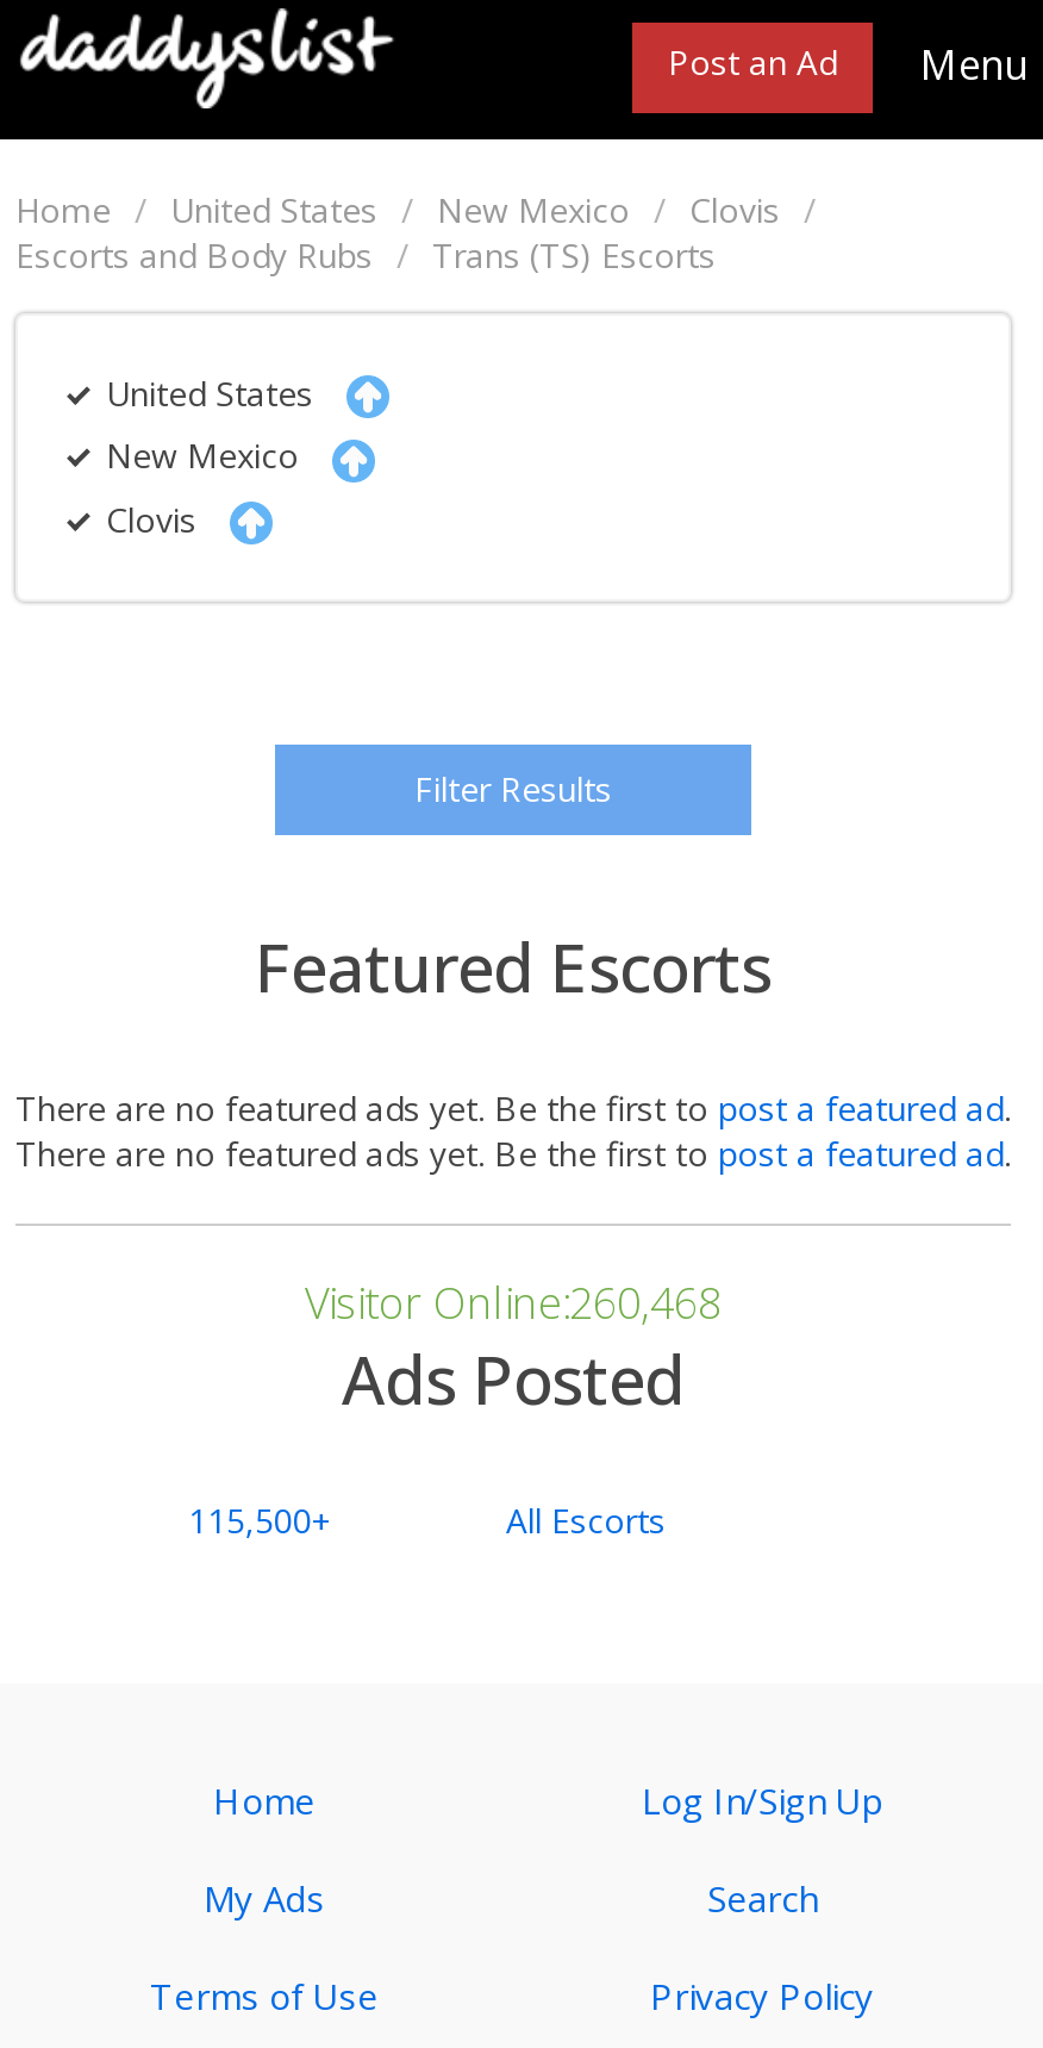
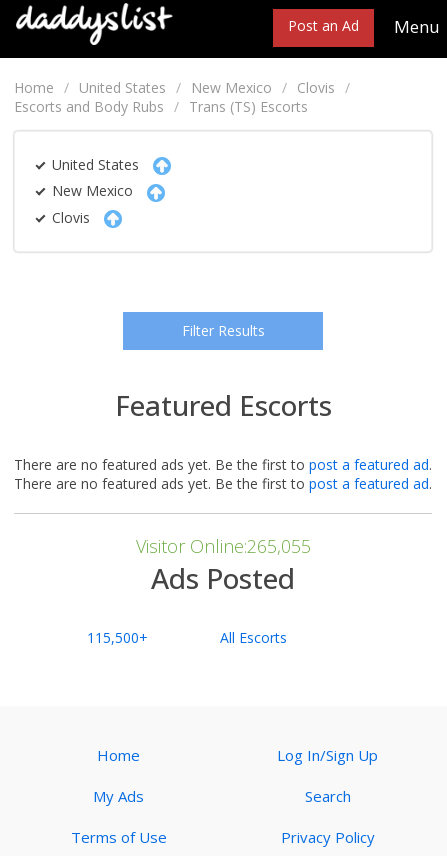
- Visitor Online:260,468
+ Visitor Online:265,055
